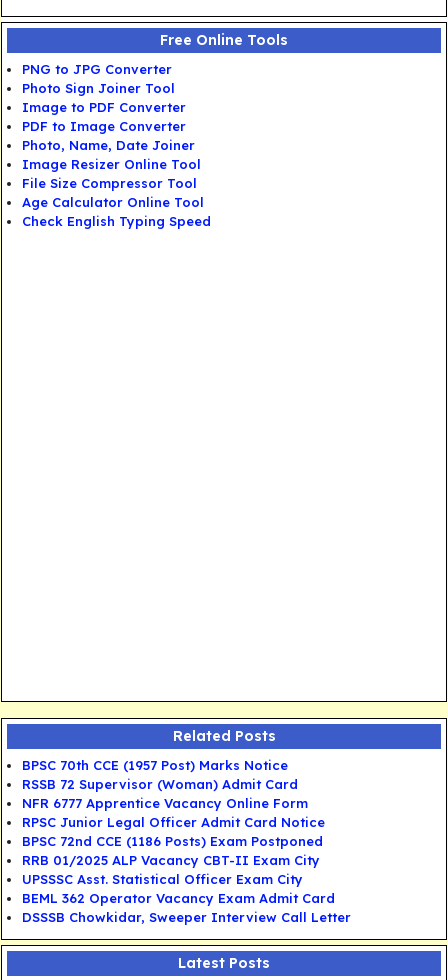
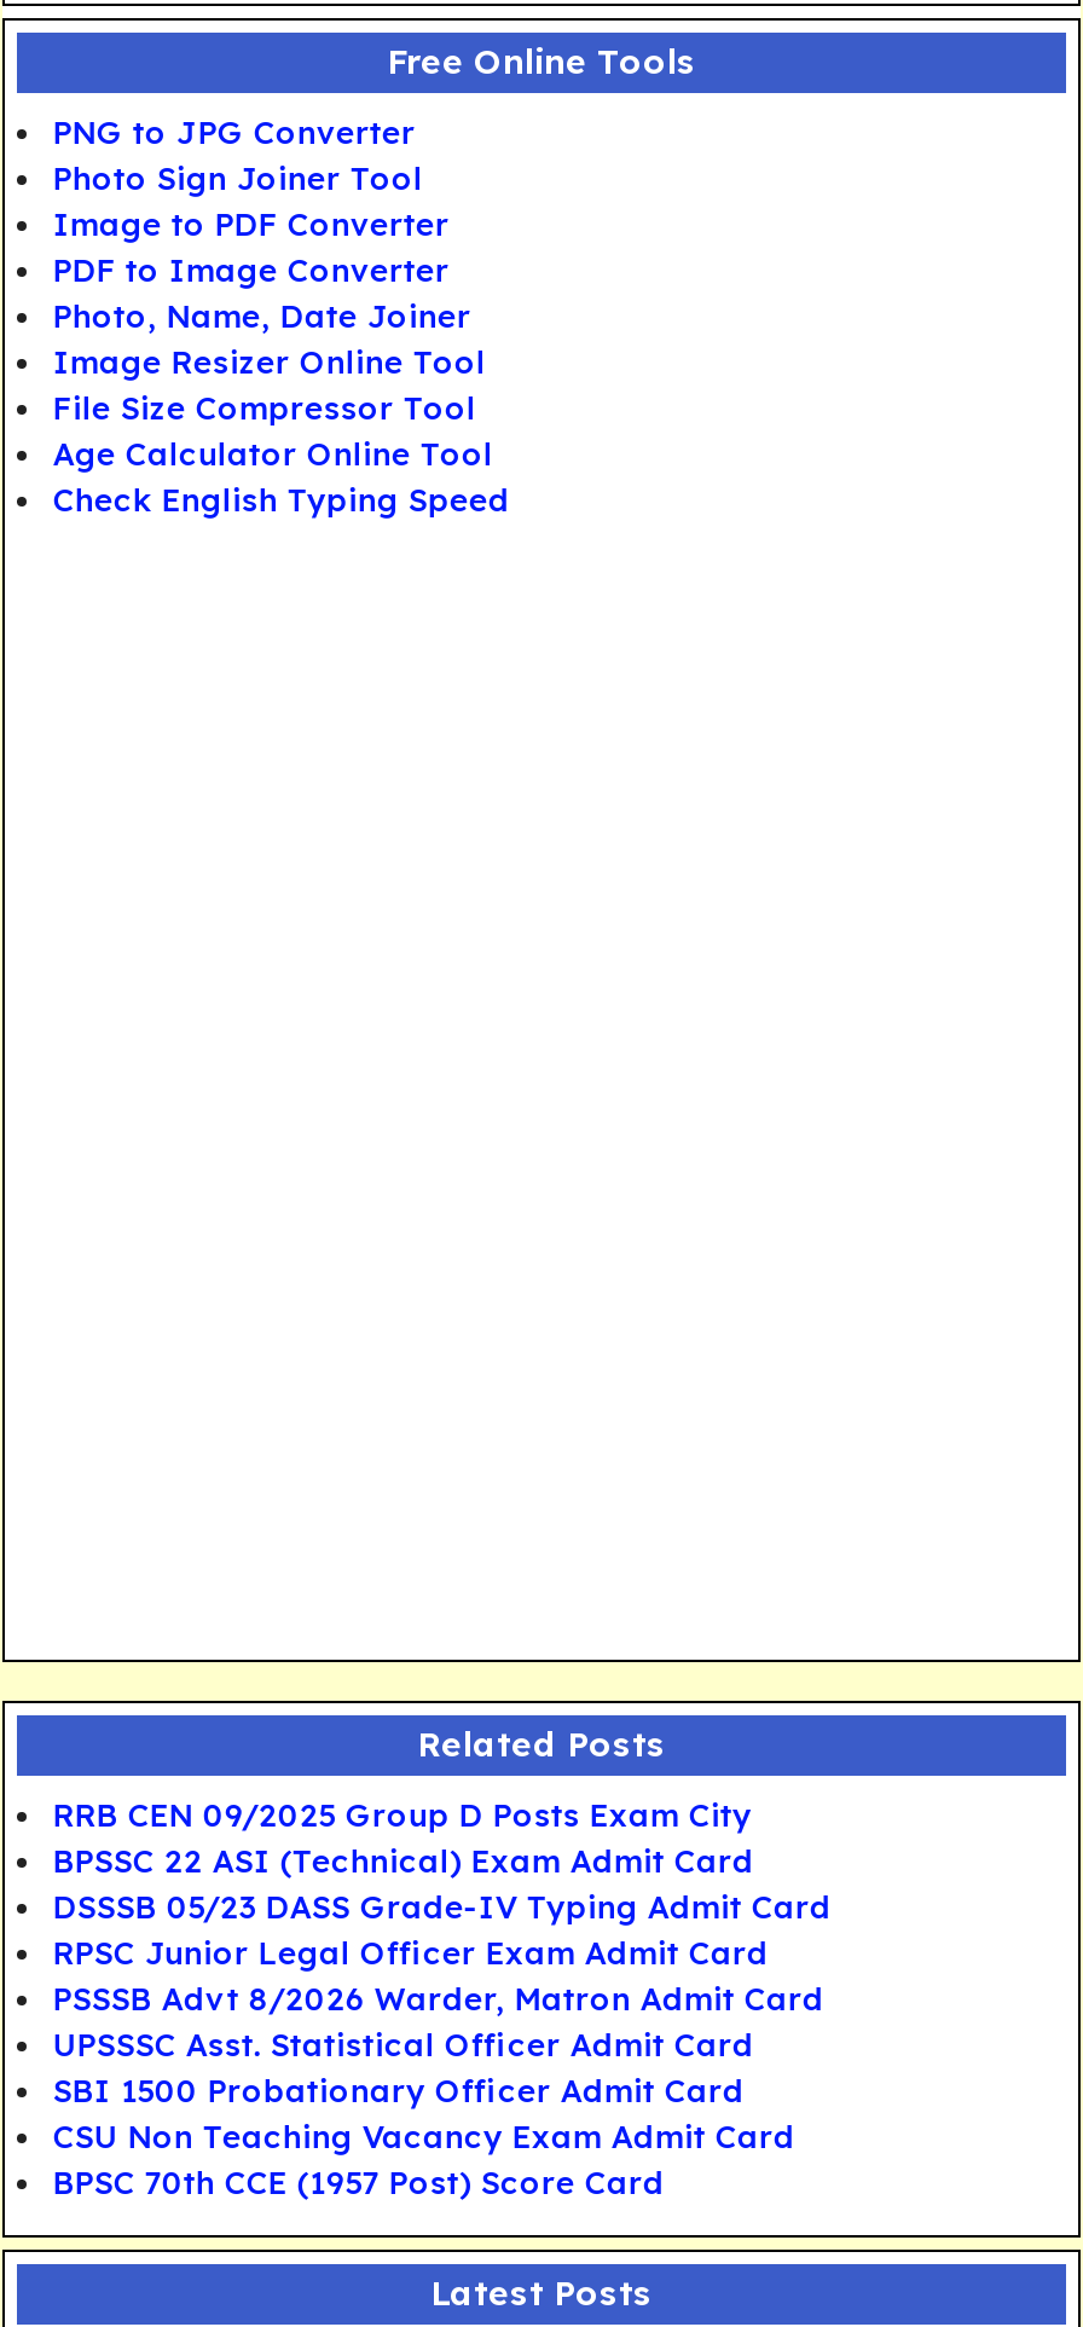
- BPSC 70th CCE (1957 Post) Marks Notice
- RSSB 72 Supervisor (Woman) Admit Card
- NFR 6777 Apprentice Vacancy Online Form
- RPSC Junior Legal Officer Admit Card Notice
- BPSC 72nd CCE (1186 Posts) Exam Postponed
- RRB 01/2025 ALP Vacancy CBT-II Exam City
- UPSSSC Asst. Statistical Officer Exam City
- BEML 362 Operator Vacancy Exam Admit Card
- DSSSB Chowkidar, Sweeper Interview Call Letter
+ RRB CEN 09/2025 Group D Posts Exam City
+ BPSSC 22 ASI (Technical) Exam Admit Card
+ DSSSB 05/23 DASS Grade-IV Typing Admit Card
+ RPSC Junior Legal Officer Exam Admit Card
+ PSSSB Advt 8/2026 Warder, Matron Admit Card
+ UPSSSC Asst. Statistical Officer Admit Card
+ SBI 1500 Probationary Officer Admit Card
+ CSU Non Teaching Vacancy Exam Admit Card
+ BPSC 70th CCE (1957 Post) Score Card
